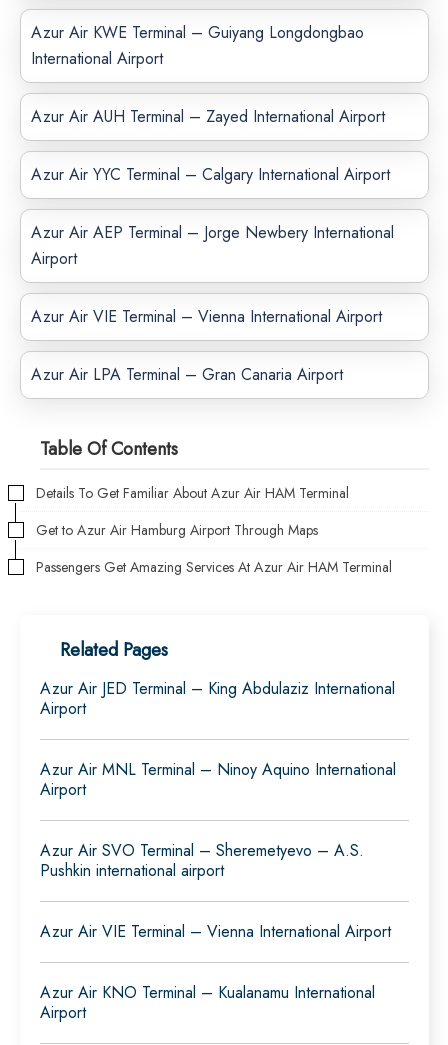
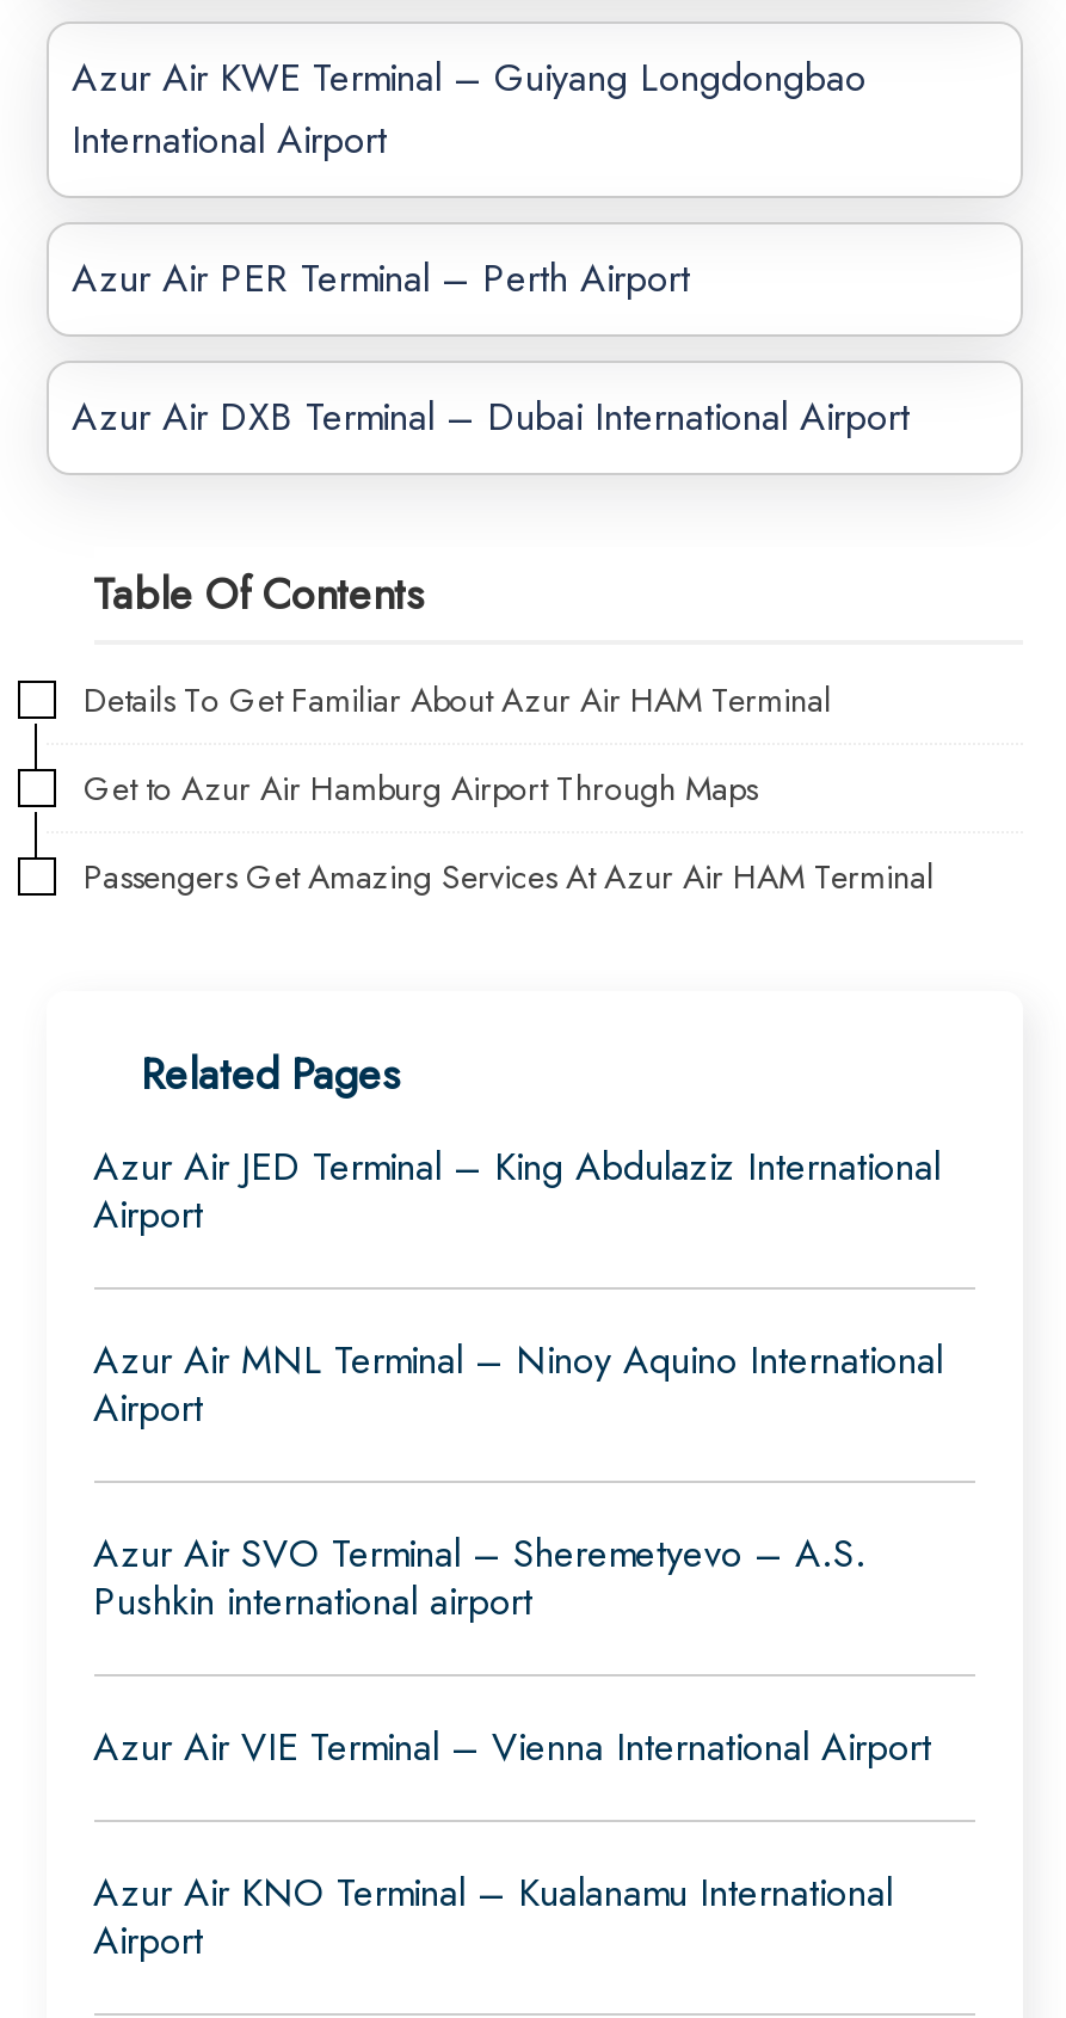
- Azur Air AUH Terminal – Zayed International Airport
- Azur Air YYC Terminal – Calgary International Airport
- Azur Air AEP Terminal – Jorge Newbery International
- Airport
- Azur Air VIE Terminal – Vienna International Airport
- Azur Air LPA Terminal – Gran Canaria Airport
+ Azur Air PER Terminal – Perth Airport
+ Azur Air DXB Terminal – Dubai International Airport
